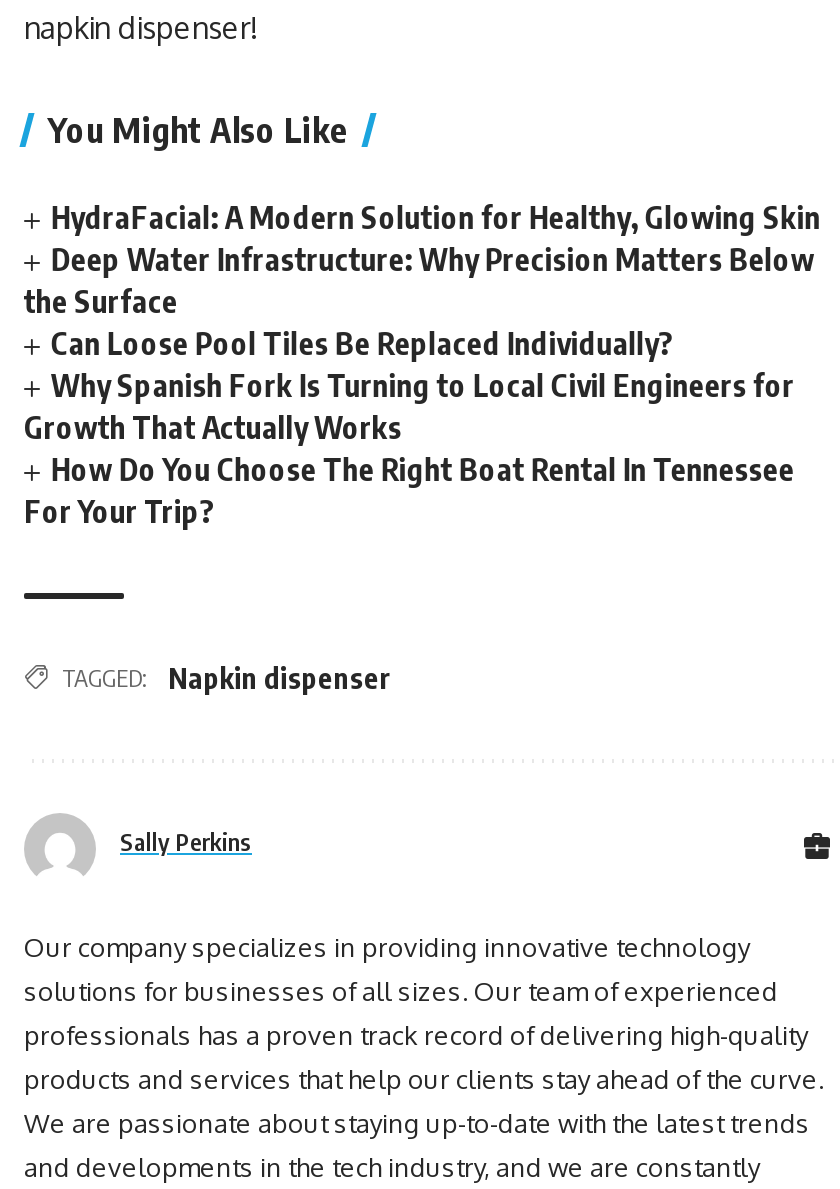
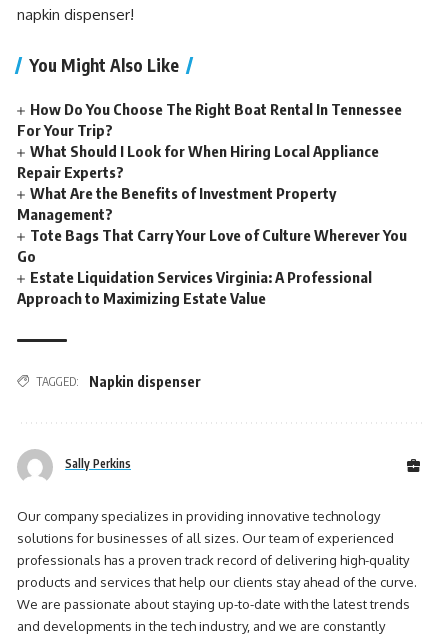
- HydraFacial: A Modern Solution for Healthy, Glowing Skin
- Deep Water Infrastructure: Why Precision Matters Below
- the Surface
- Can Loose Pool Tiles Be Replaced Individually?
- Why Spanish Fork Is Turning to Local Civil Engineers for
- Growth That Actually Works

moved up: How Do You Choose The Right Boat Rental In Tennessee | For Your Trip?

+ What Should I Look for When Hiring Local Appliance
+ Repair Experts?
+ What Are the Benefits of Investment Property
+ Management?
+ Tote Bags That Carry Your Love of Culture Wherever You
+ Go
+ Estate Liquidation Services Virginia: A Professional
+ Approach to Maximizing Estate Value
